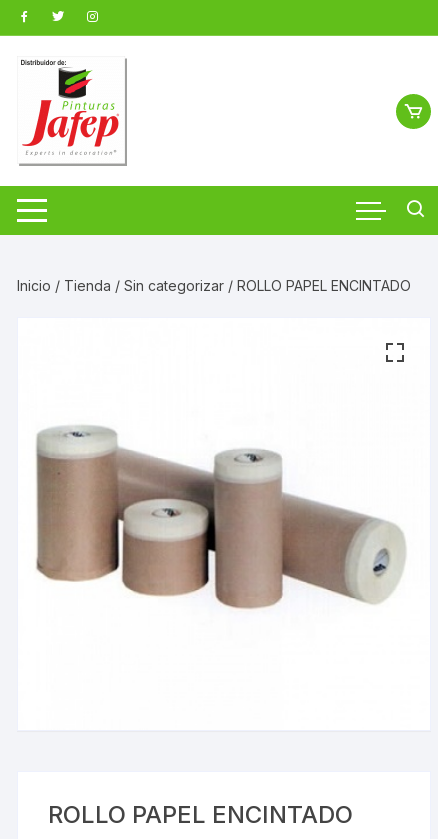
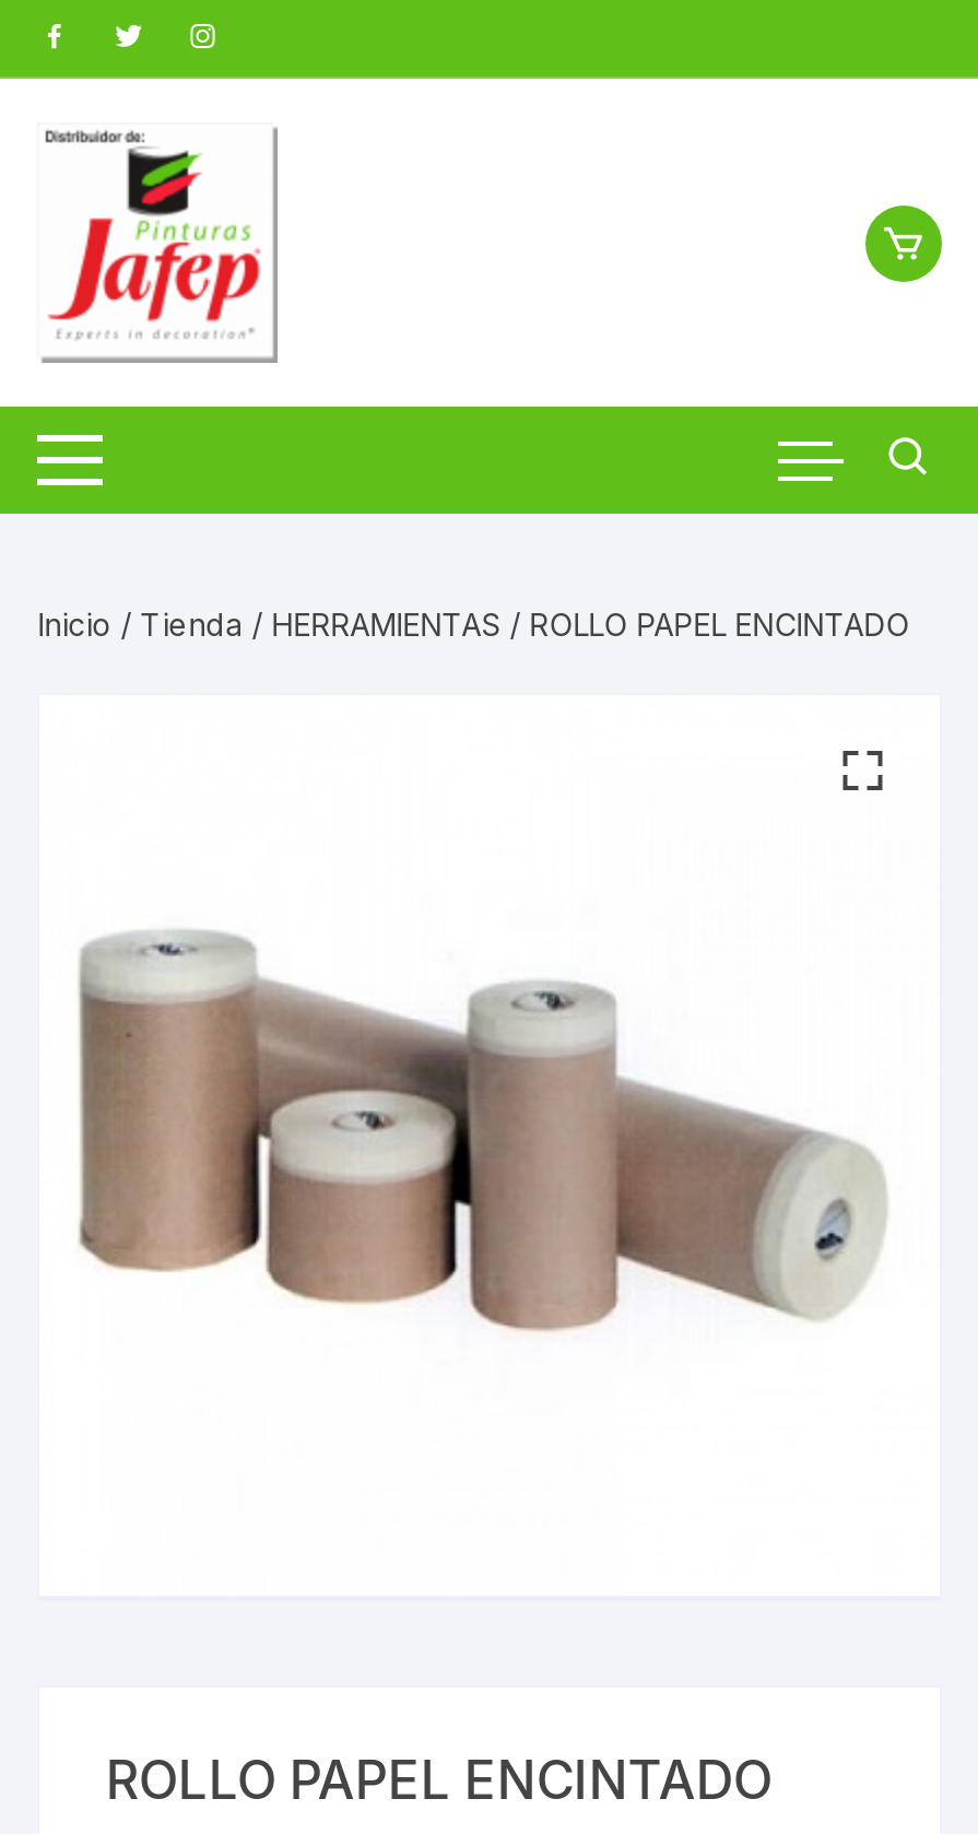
- Inicio / Tienda / Sin categorizar / ROLLO PAPEL ENCINTADO
+ Inicio / Tienda / HERRAMIENTAS / ROLLO PAPEL ENCINTADO
